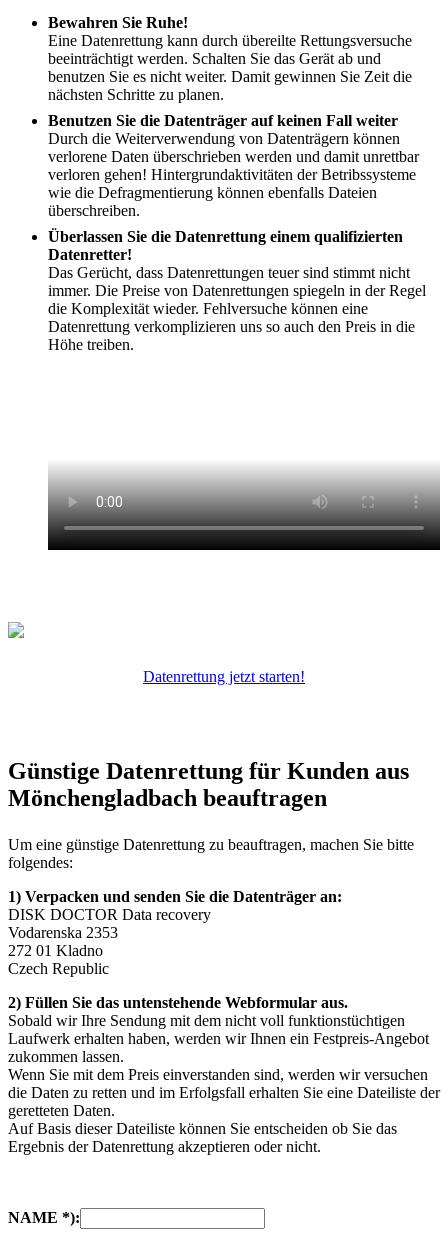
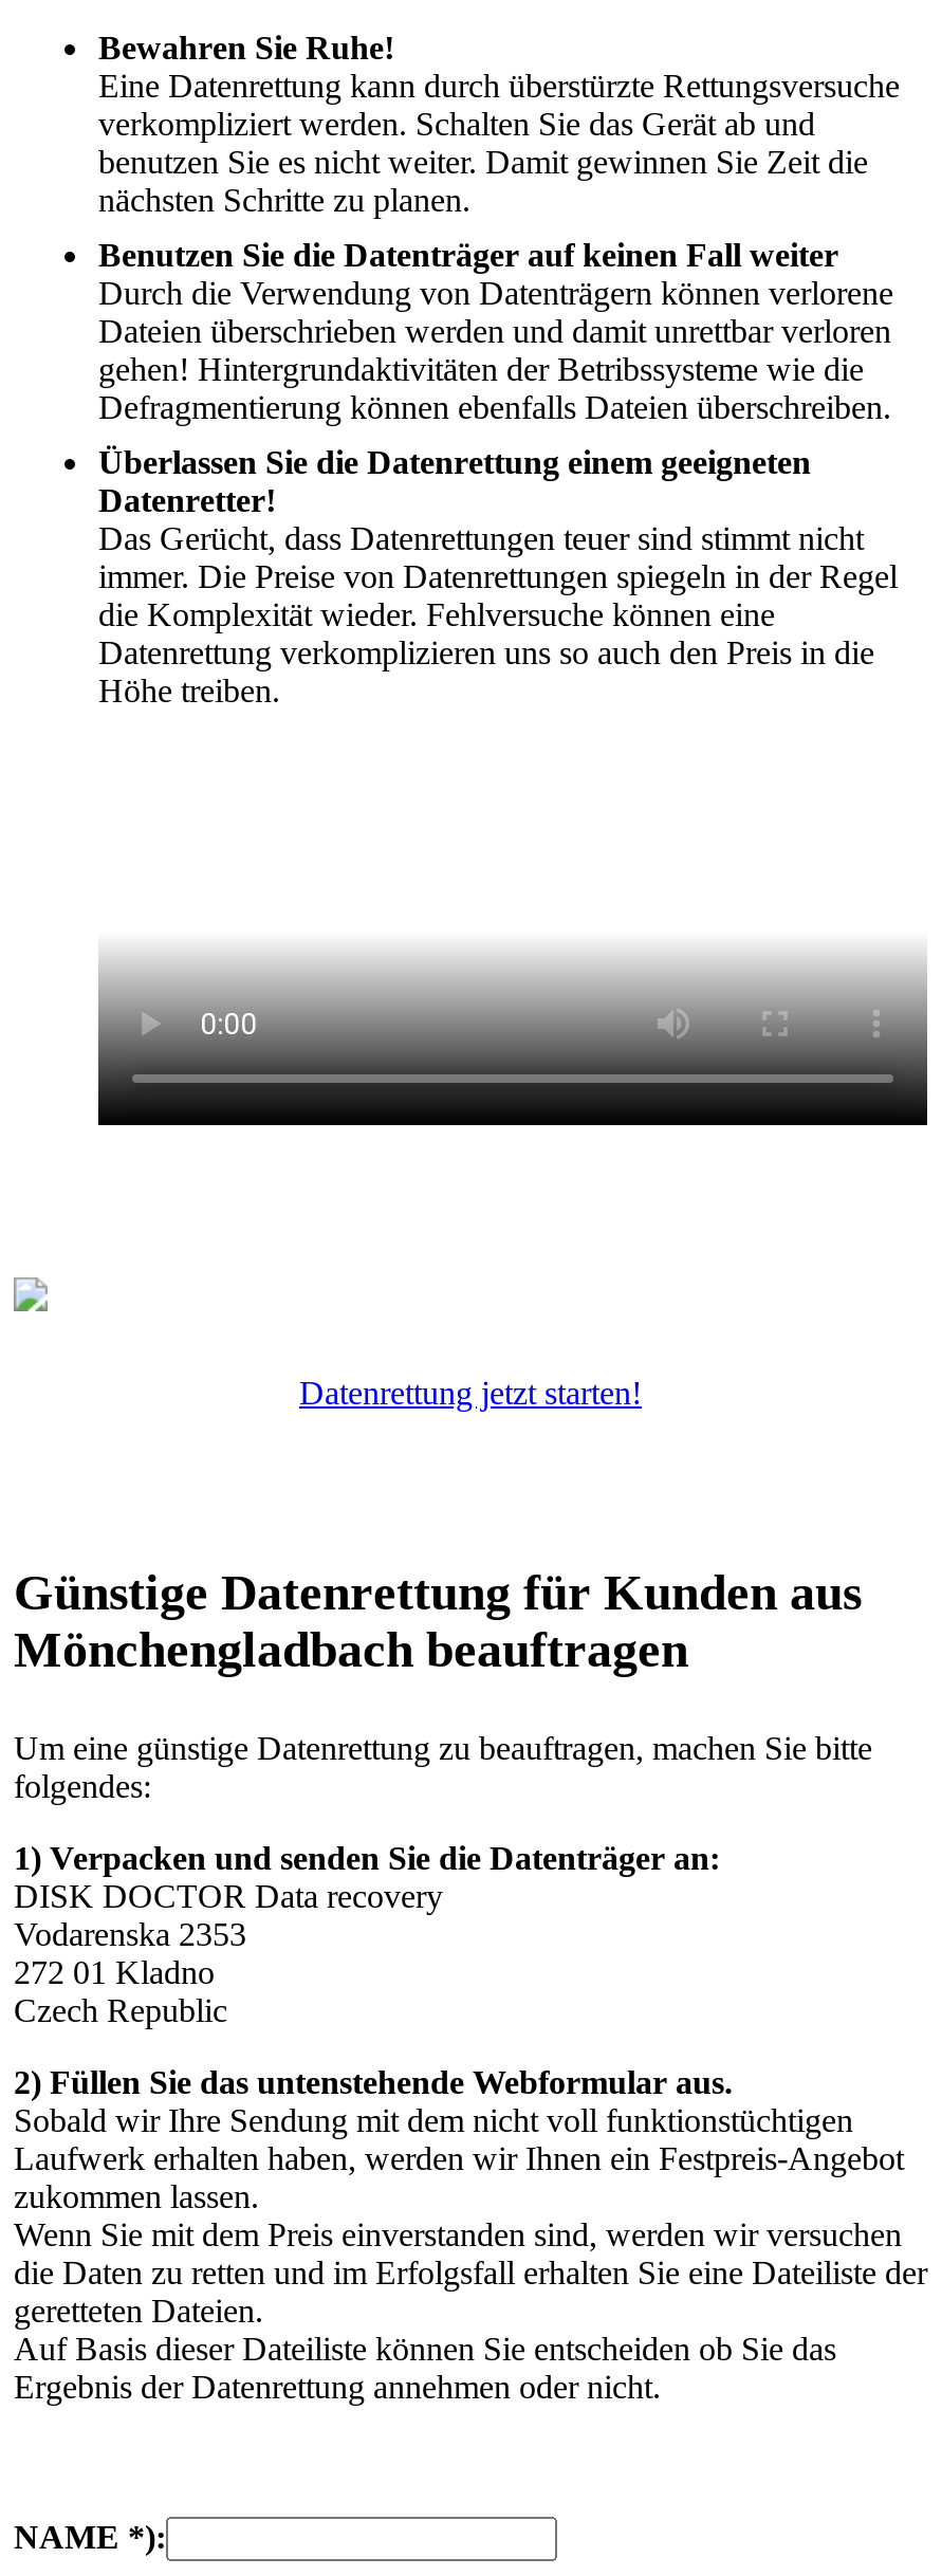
- Eine Datenrettung kann durch übereilte Rettungsversuche
+ Eine Datenrettung kann durch überstürzte Rettungsversuche

- beeinträchtigt werden. Schalten Sie das Gerät ab und
+ verkompliziert werden. Schalten Sie das Gerät ab und

- Durch die Weiterverwendung von Datenträgern können
- verlorene Daten überschrieben werden und damit unrettbar
- verloren gehen! Hintergrundaktivitäten der Betribssysteme
- wie die Defragmentierung können ebenfalls Dateien
- überschreiben.
+ Durch die Verwendung von Datenträgern können verlorene
+ Dateien überschrieben werden und damit unrettbar verloren
+ gehen! Hintergrundaktivitäten der Betribssysteme wie die
+ Defragmentierung können ebenfalls Dateien überschreiben.

- Überlassen Sie die Datenrettung einem qualifizierten
+ Überlassen Sie die Datenrettung einem geeigneten

- geretteten Daten.
+ geretteten Dateien.

- Ergebnis der Datenrettung akzeptieren oder nicht.
+ Ergebnis der Datenrettung annehmen oder nicht.
